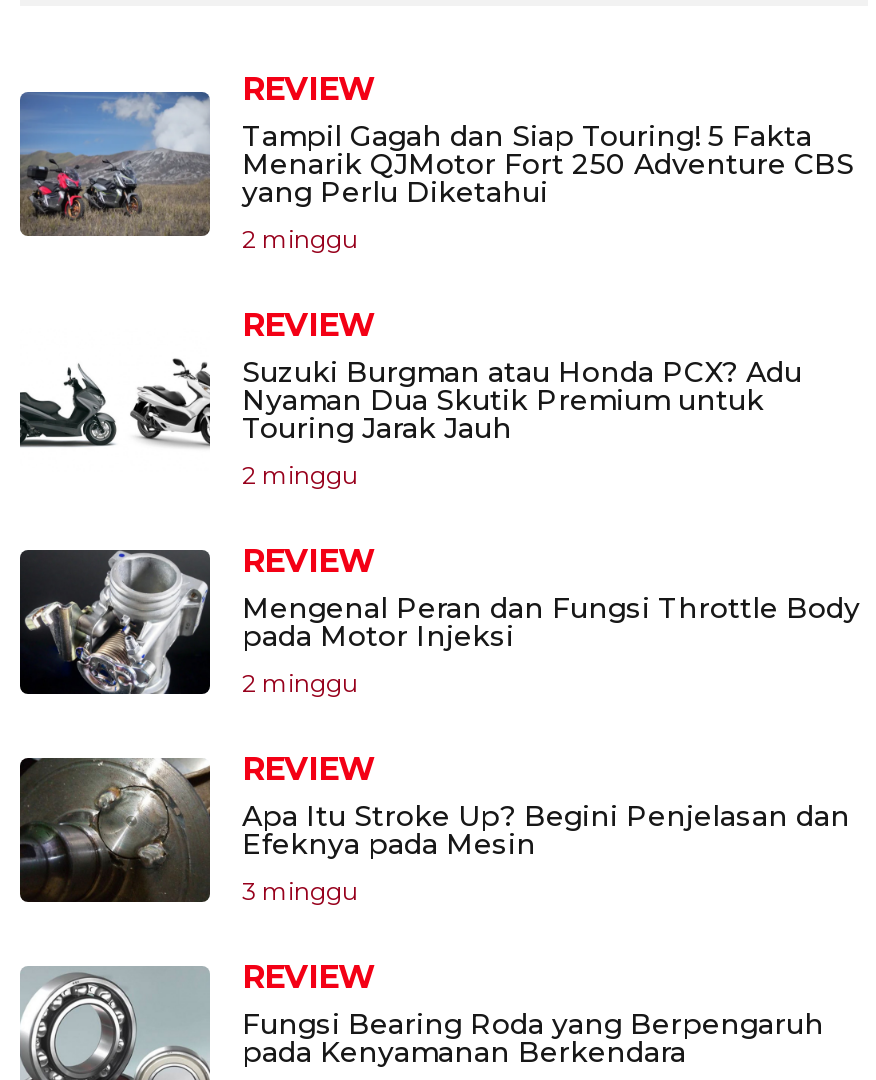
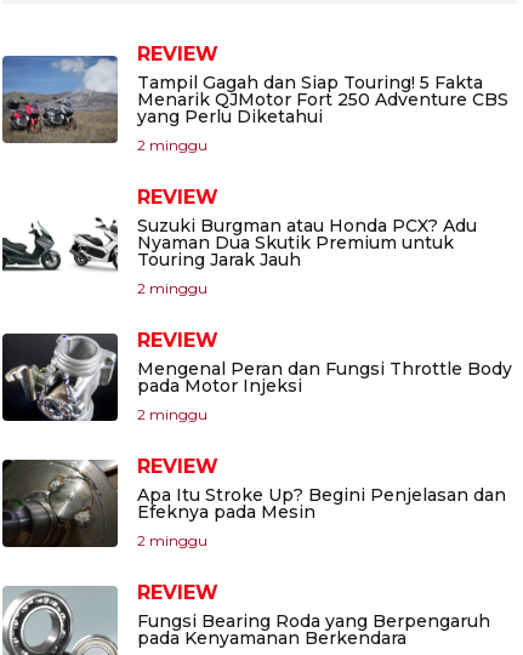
- 3 minggu
+ 2 minggu
